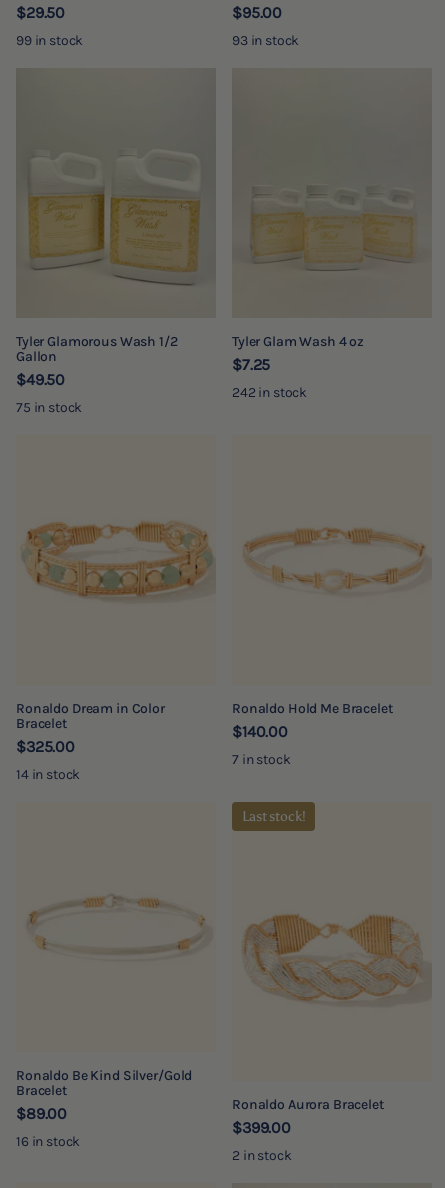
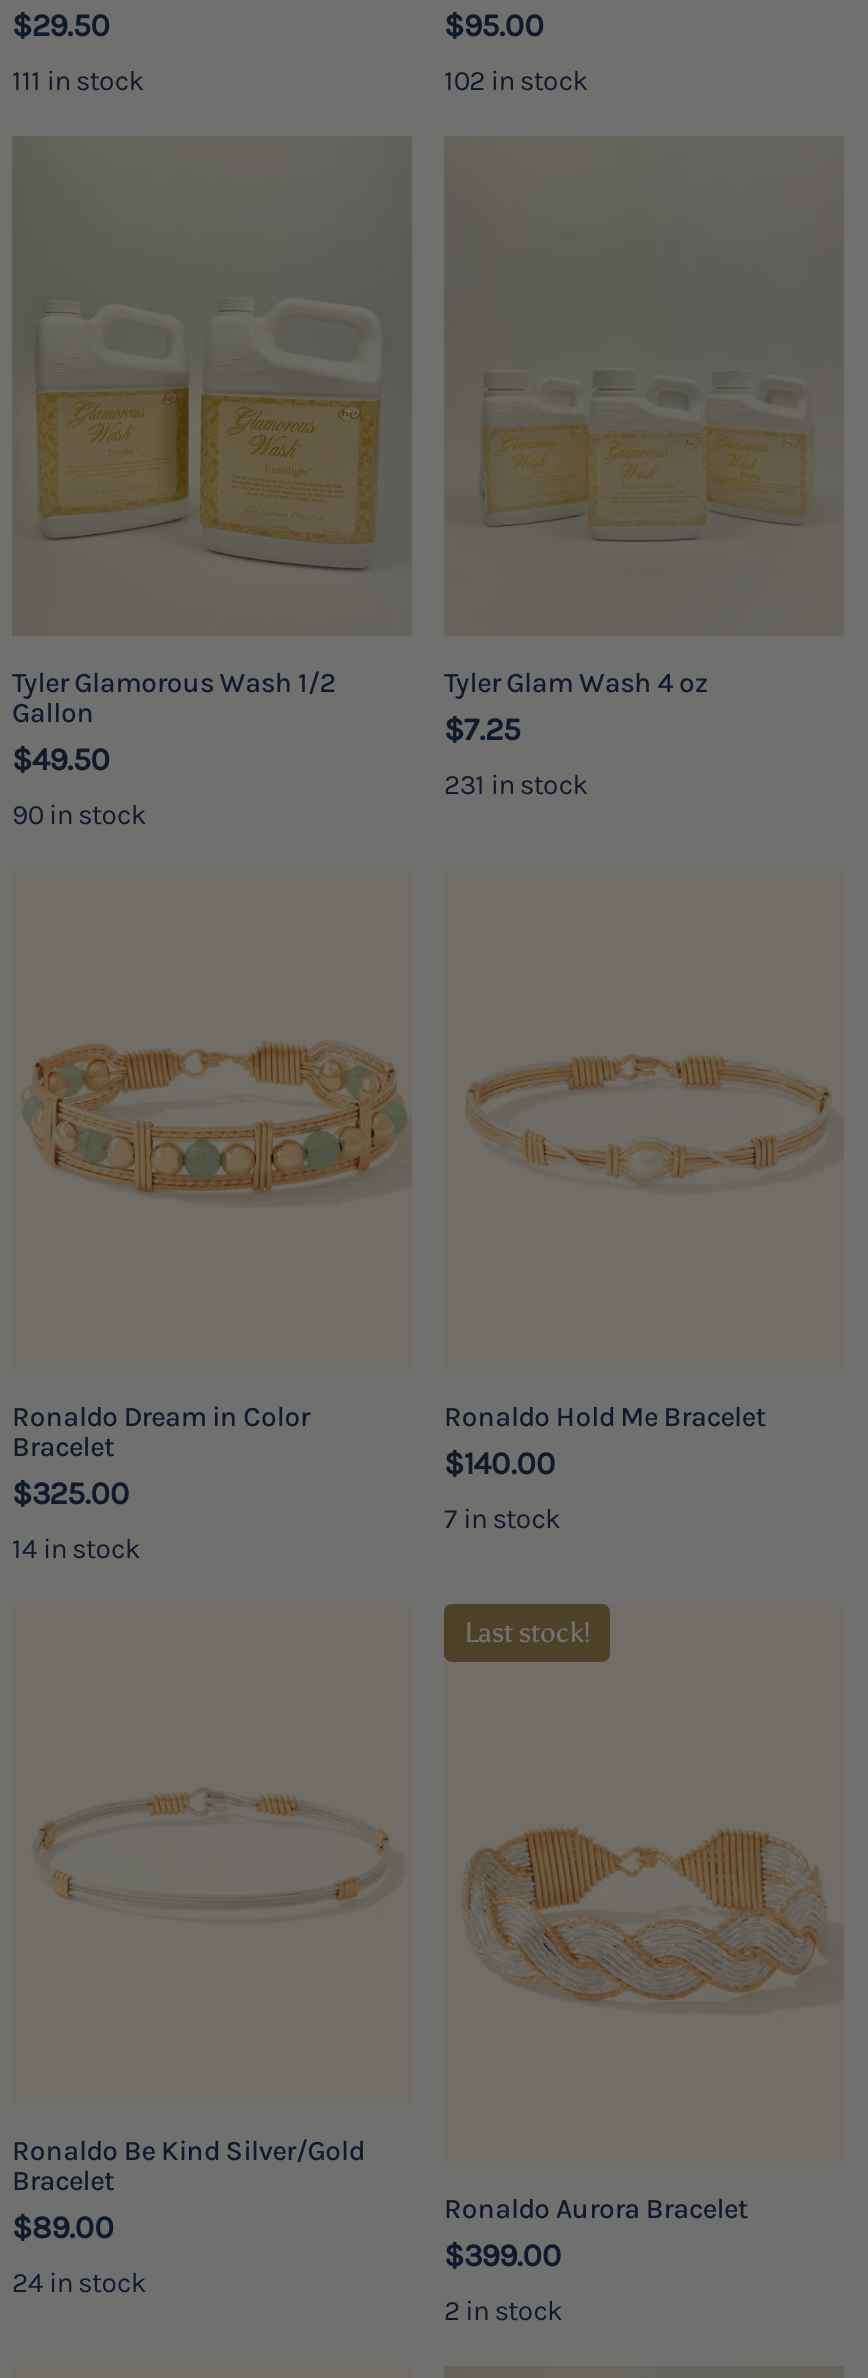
- 99 in stock
+ 111 in stock

- 93 in stock
+ 102 in stock

- 242 in stock
+ 231 in stock

- 75 in stock
+ 90 in stock

- 16 in stock
+ 24 in stock
